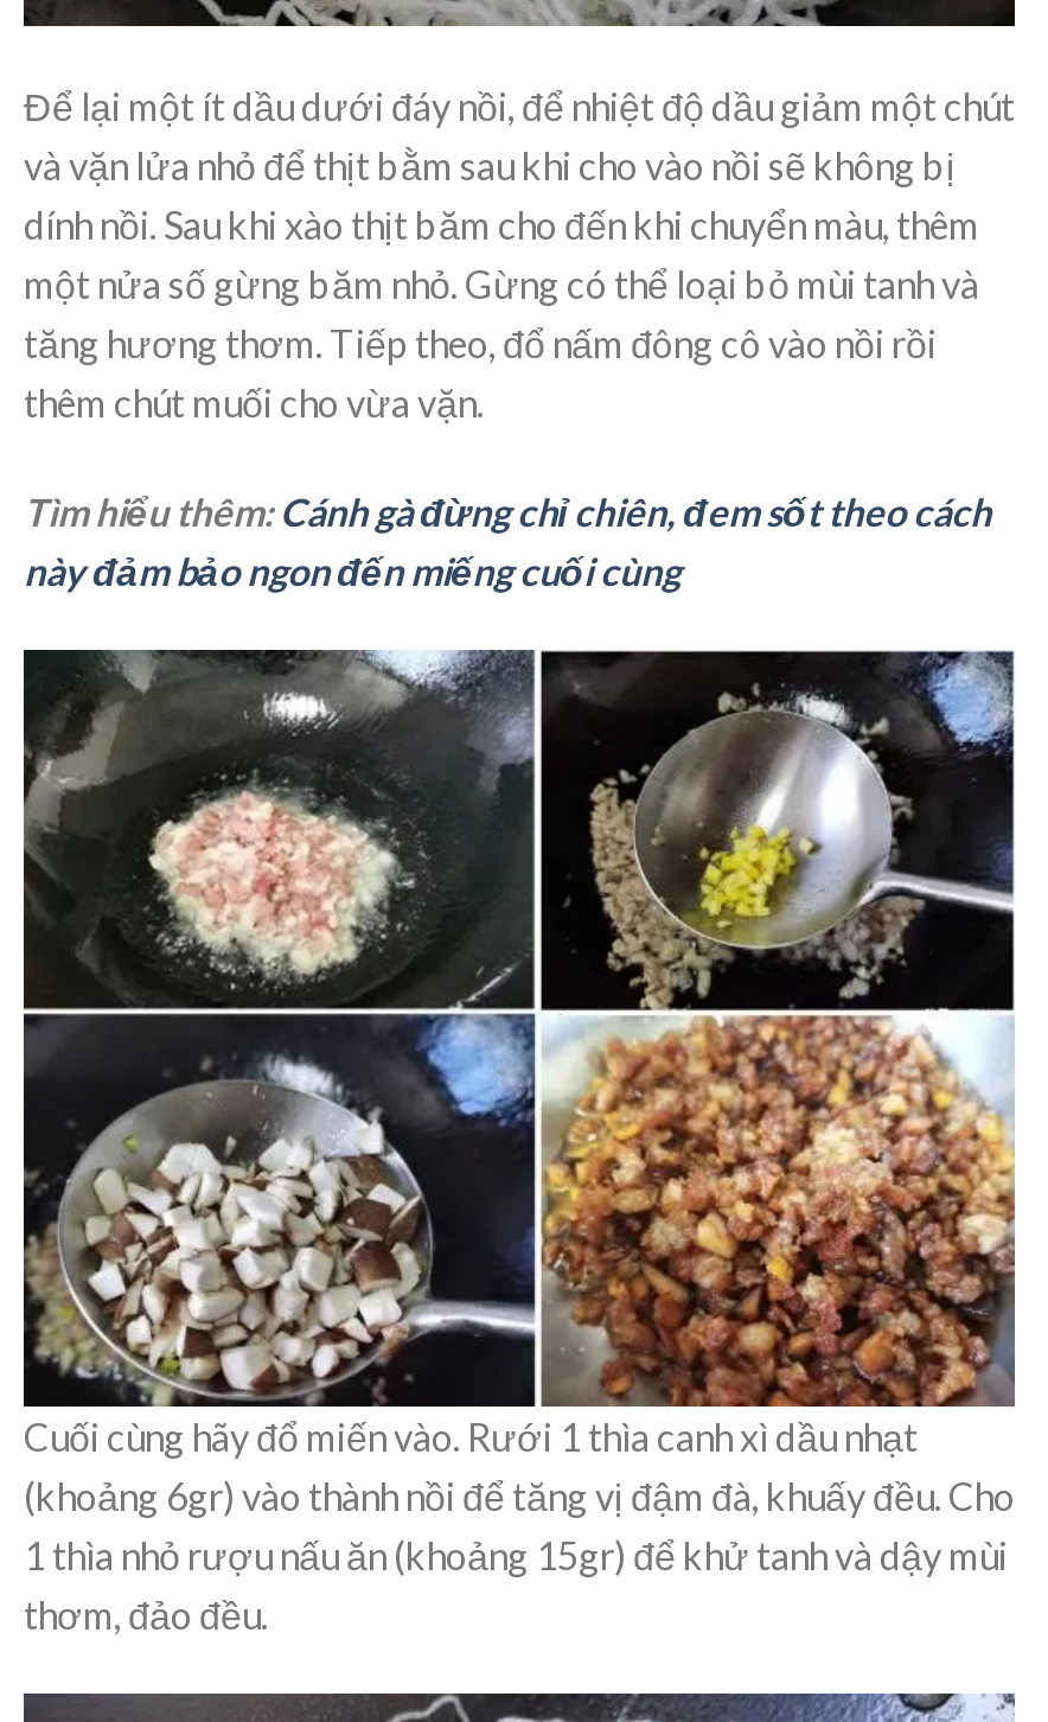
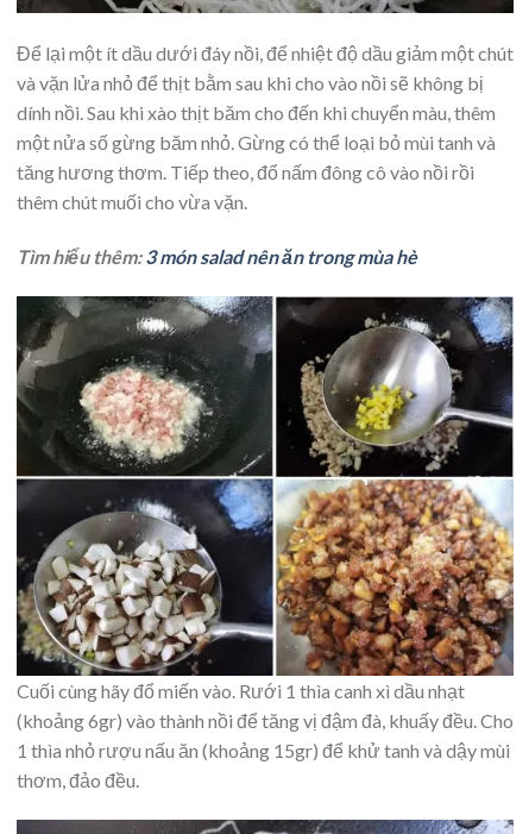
- Tìm hiểu thêm: Cánh gà đừng chỉ chiên, đem sốt theo cách
- này đảm bảo ngon đến miếng cuối cùng
+ Tìm hiểu thêm:3 món salad nên ăn trong mùa hè
